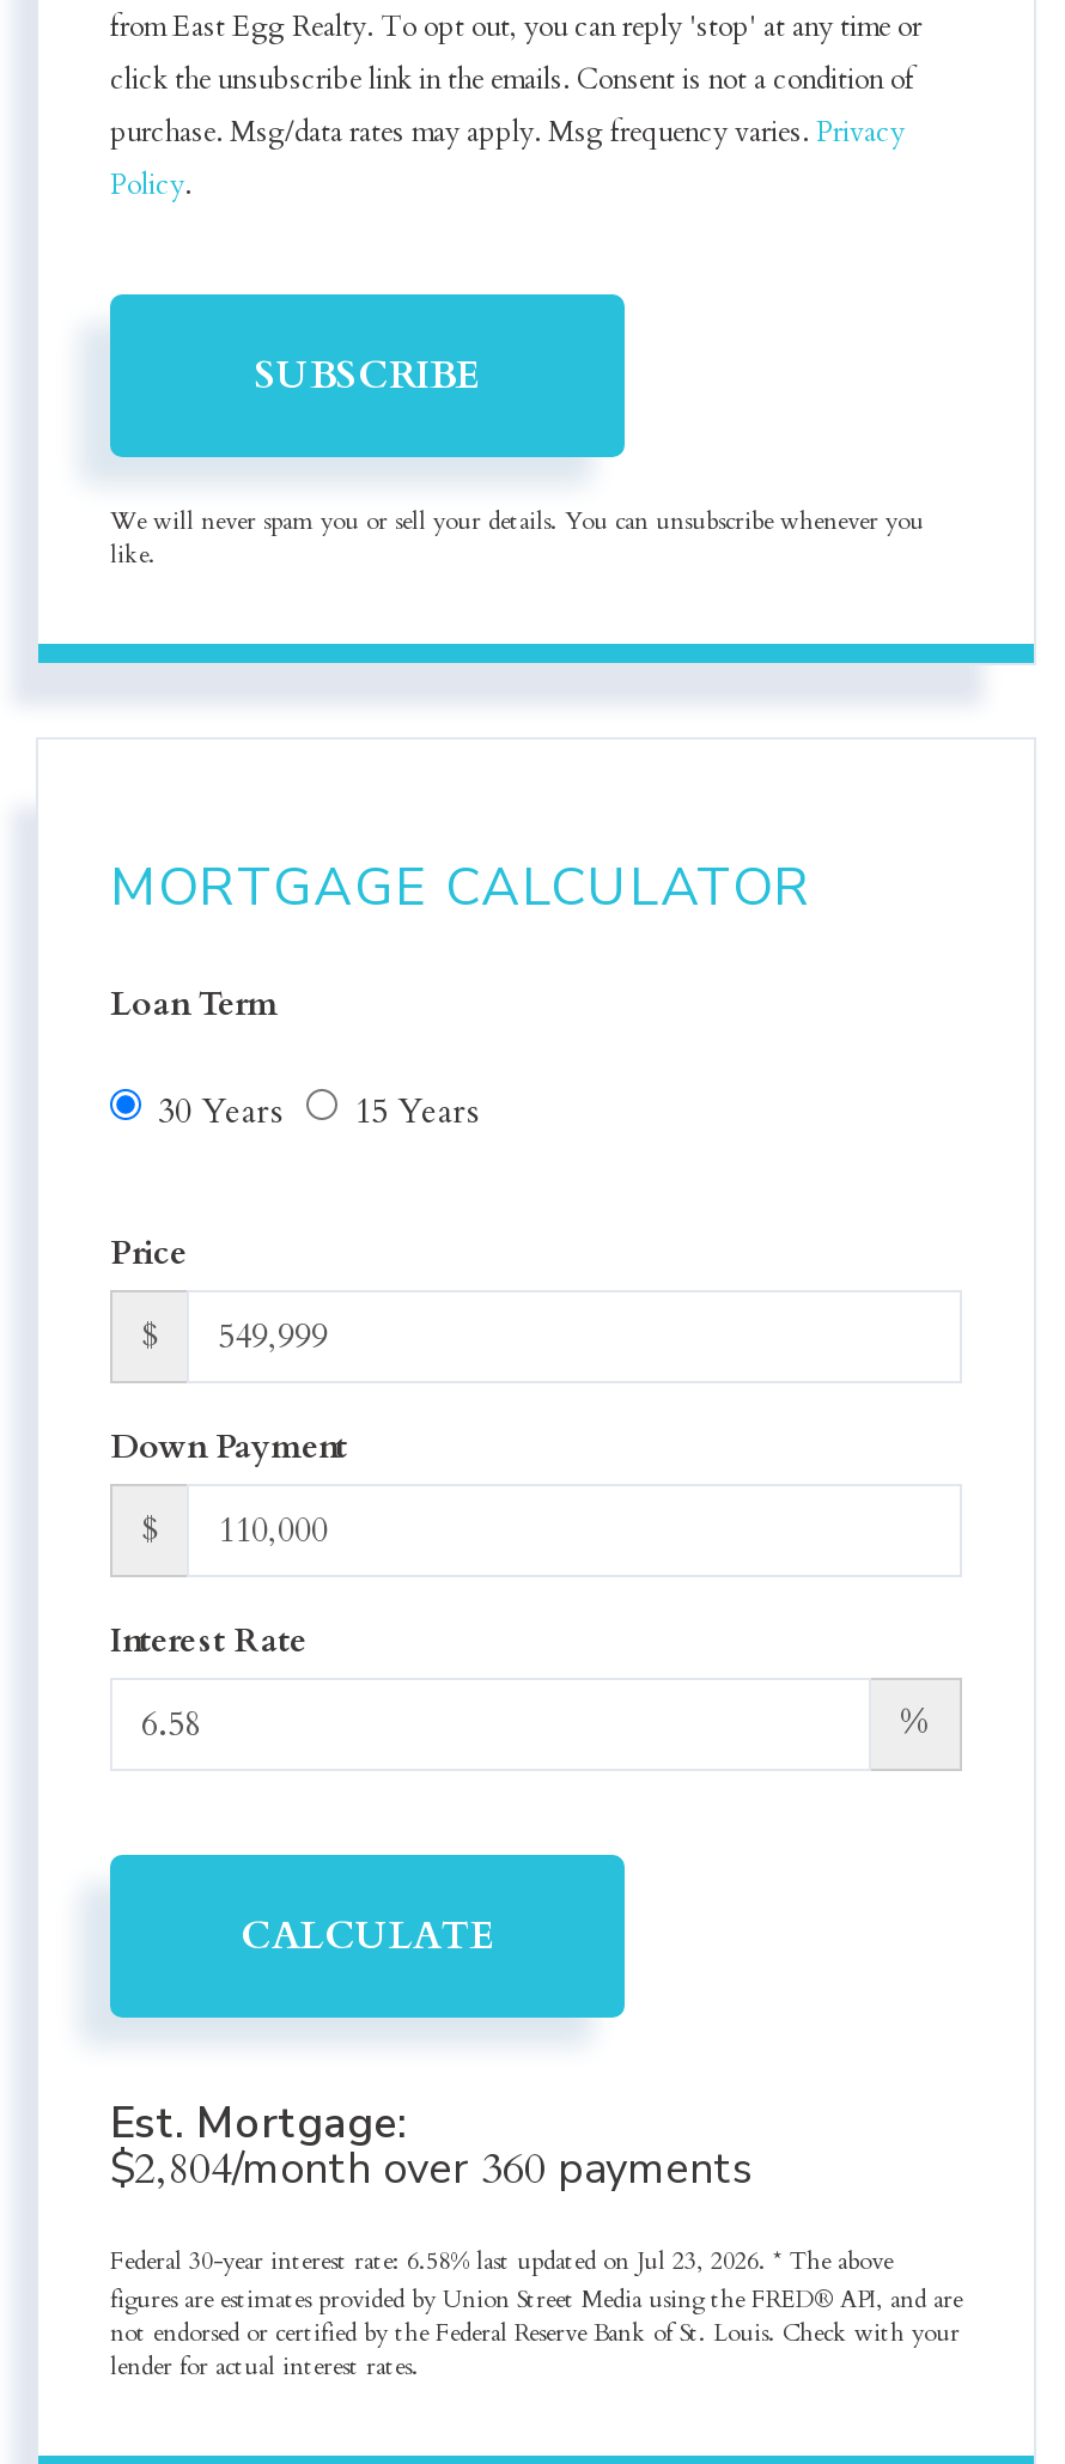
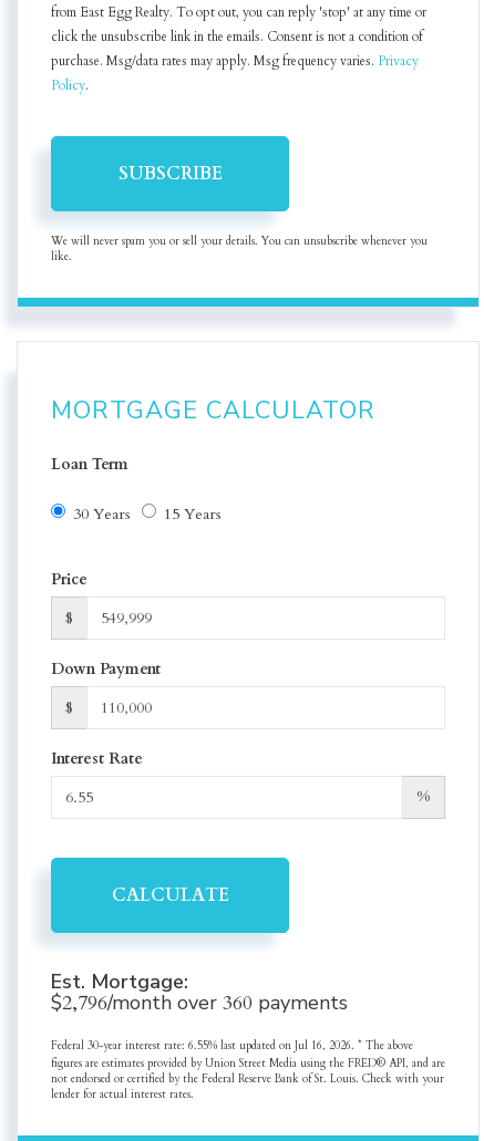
- $2,804/month over 360 payments
+ $2,796/month over 360 payments

- Federal 30-year interest rate: 6.58% last updated on Jul 23, 2026. * The above
+ Federal 30-year interest rate: 6.55% last updated on Jul 16, 2026. * The above
